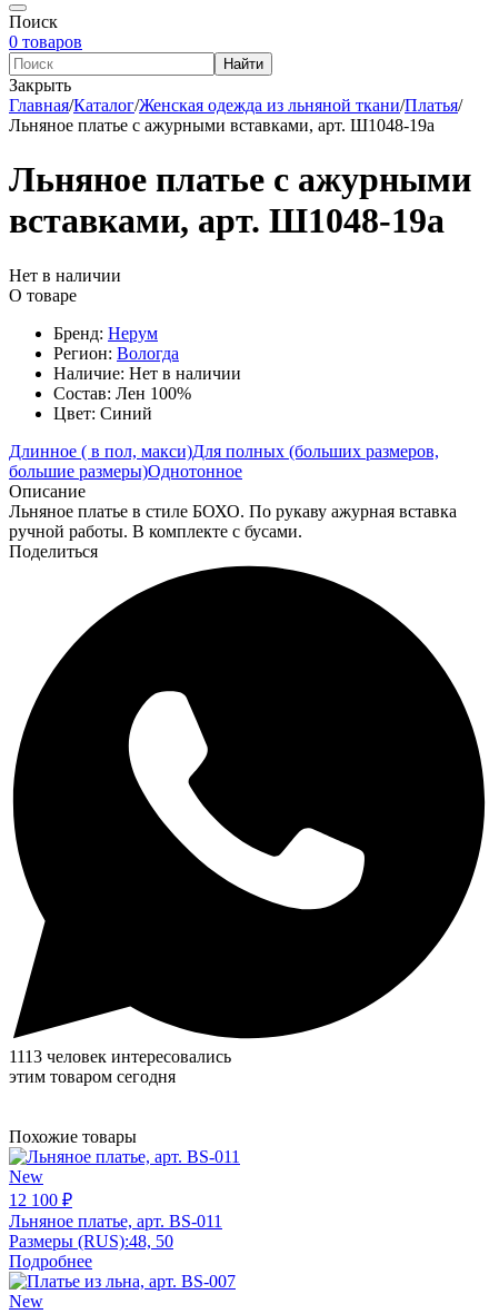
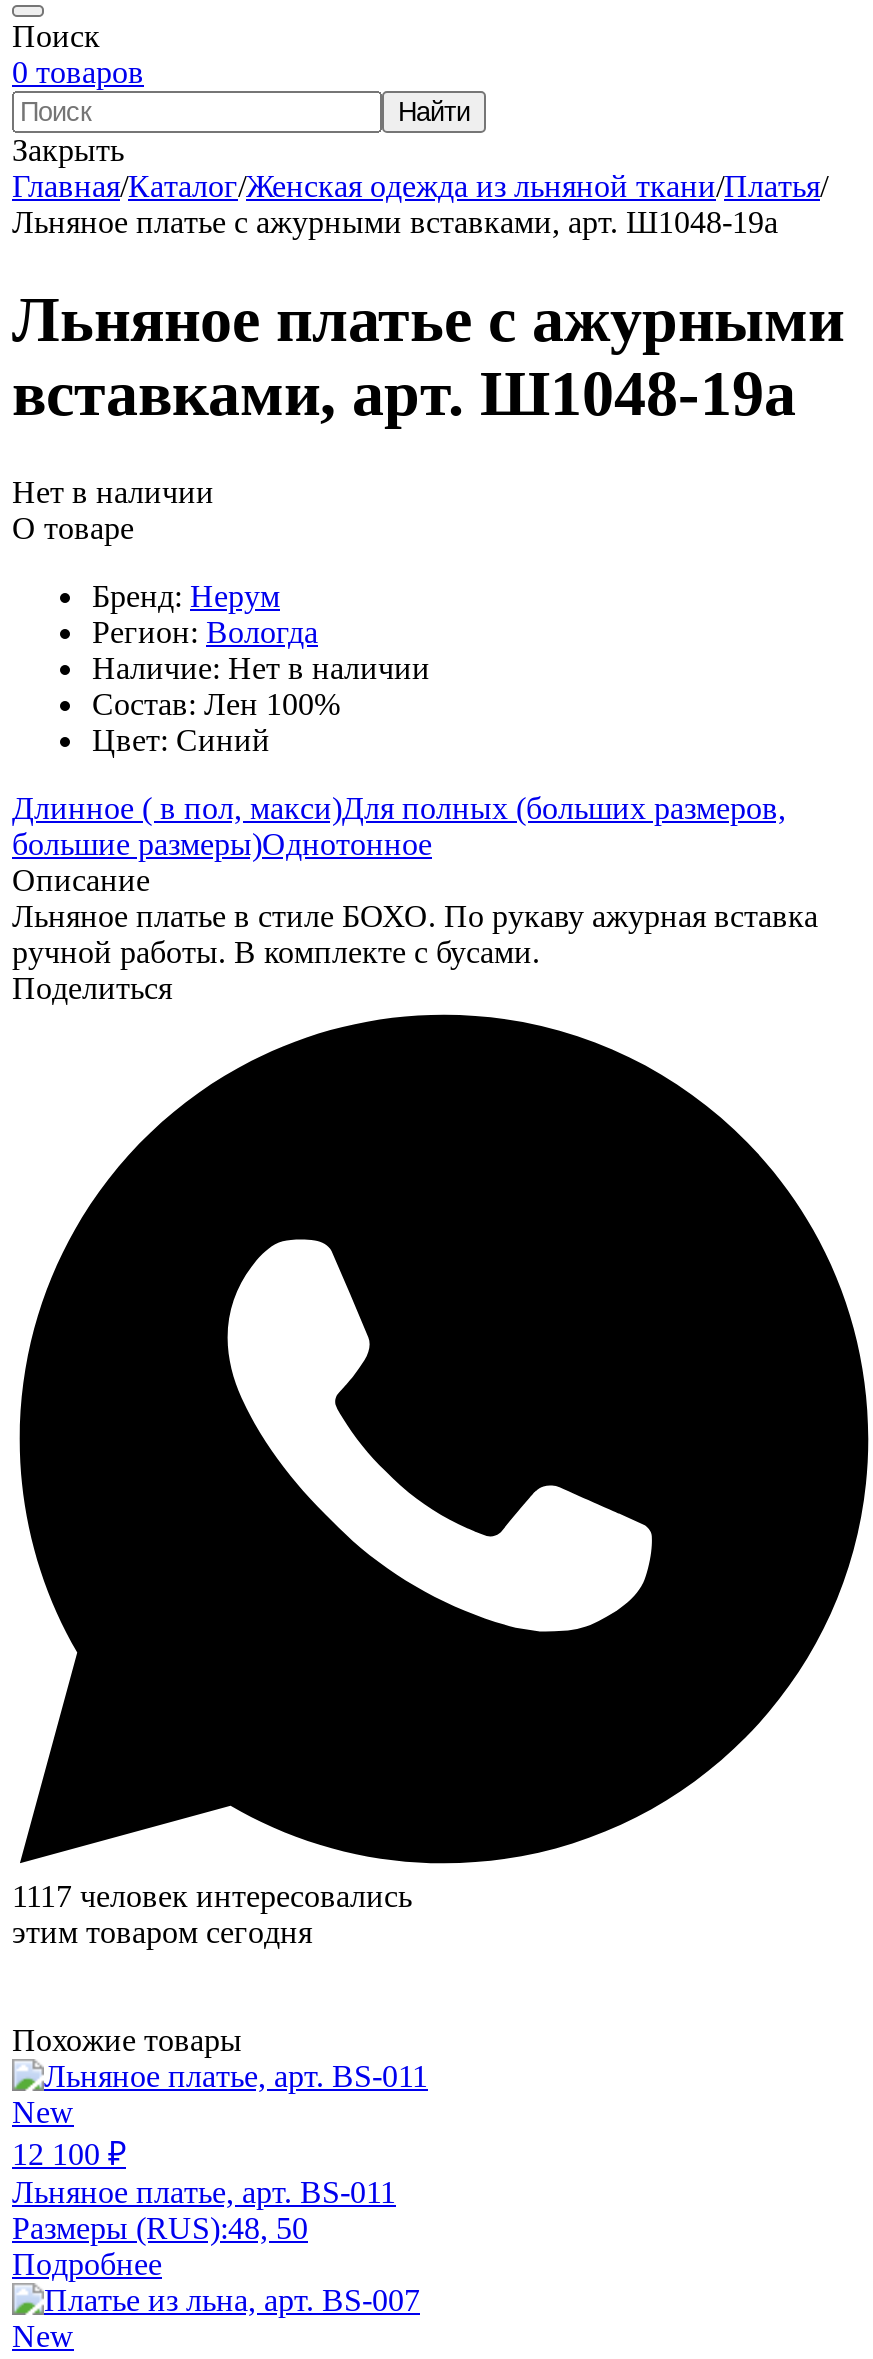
- 1113 человек интересовались
+ 1117 человек интересовались
